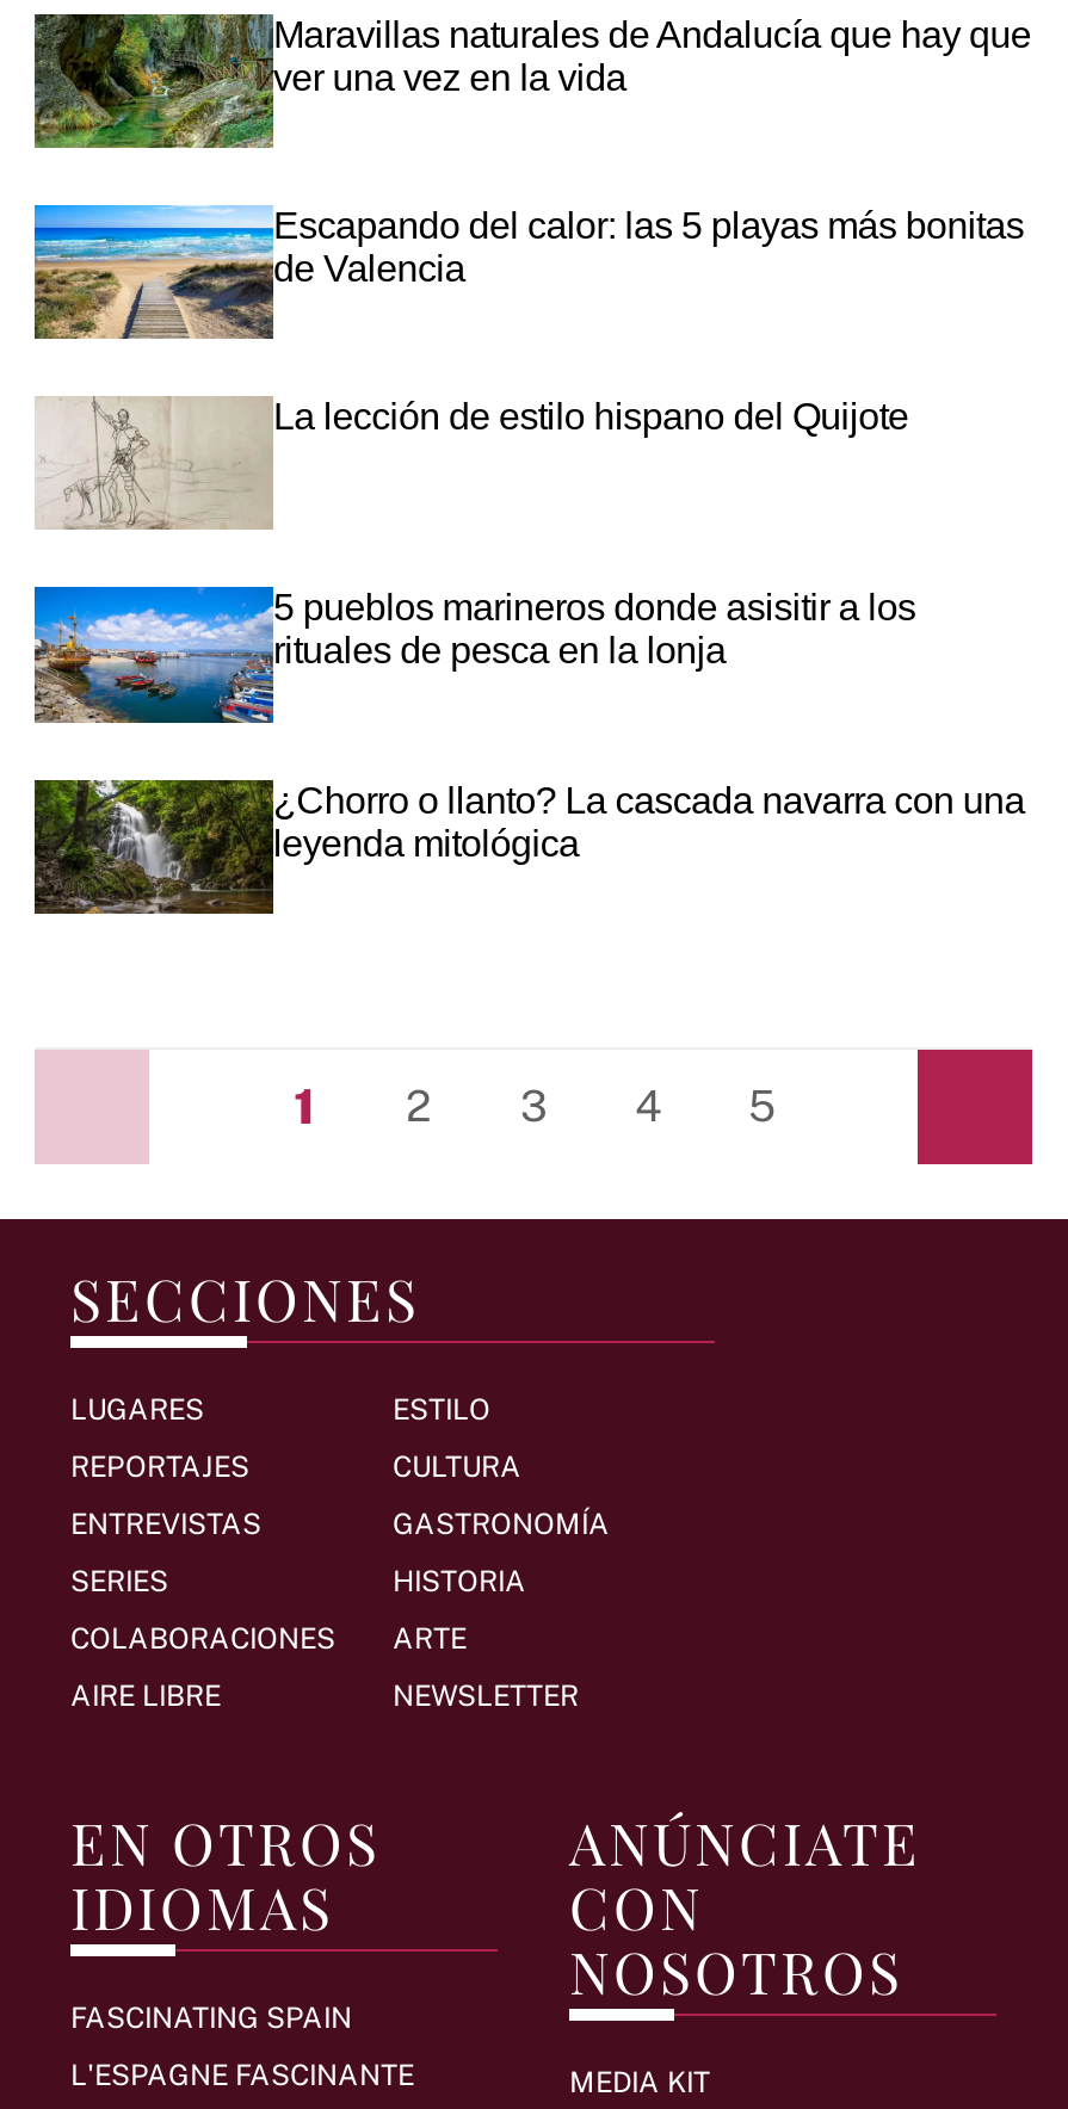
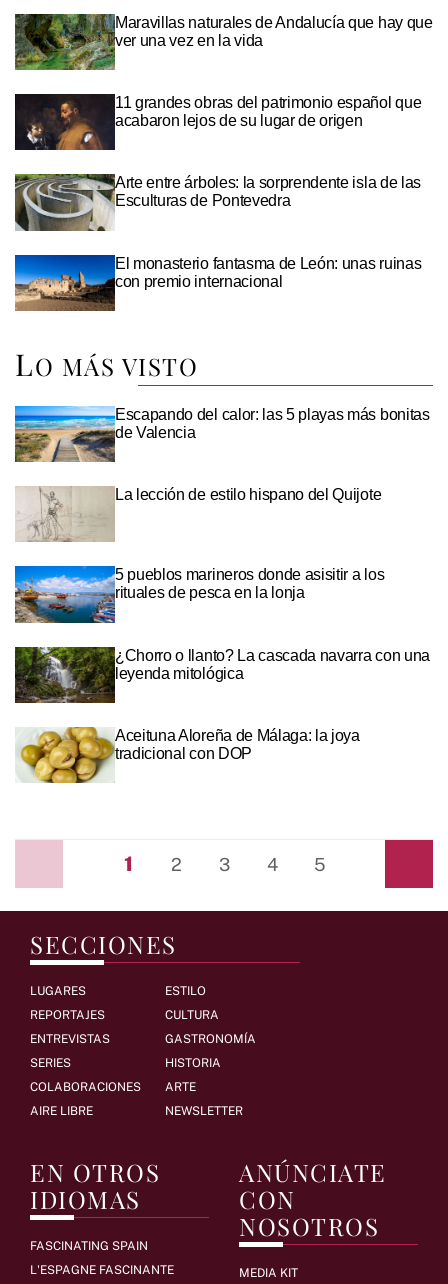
+ [image]
+ 11 grandes obras del patrimonio español que
+ acabaron lejos de su lugar de origen

+ [image]
+ Arte entre árboles: la sorprendente isla de las
+ Esculturas de Pontevedra

+ [image]
+ El monasterio fantasma de León: unas ruinas
+ con premio internacional
+ LO MÁS VISTO

+ [image]
+ Aceituna Aloreña de Málaga: la joya
+ tradicional con DOP
